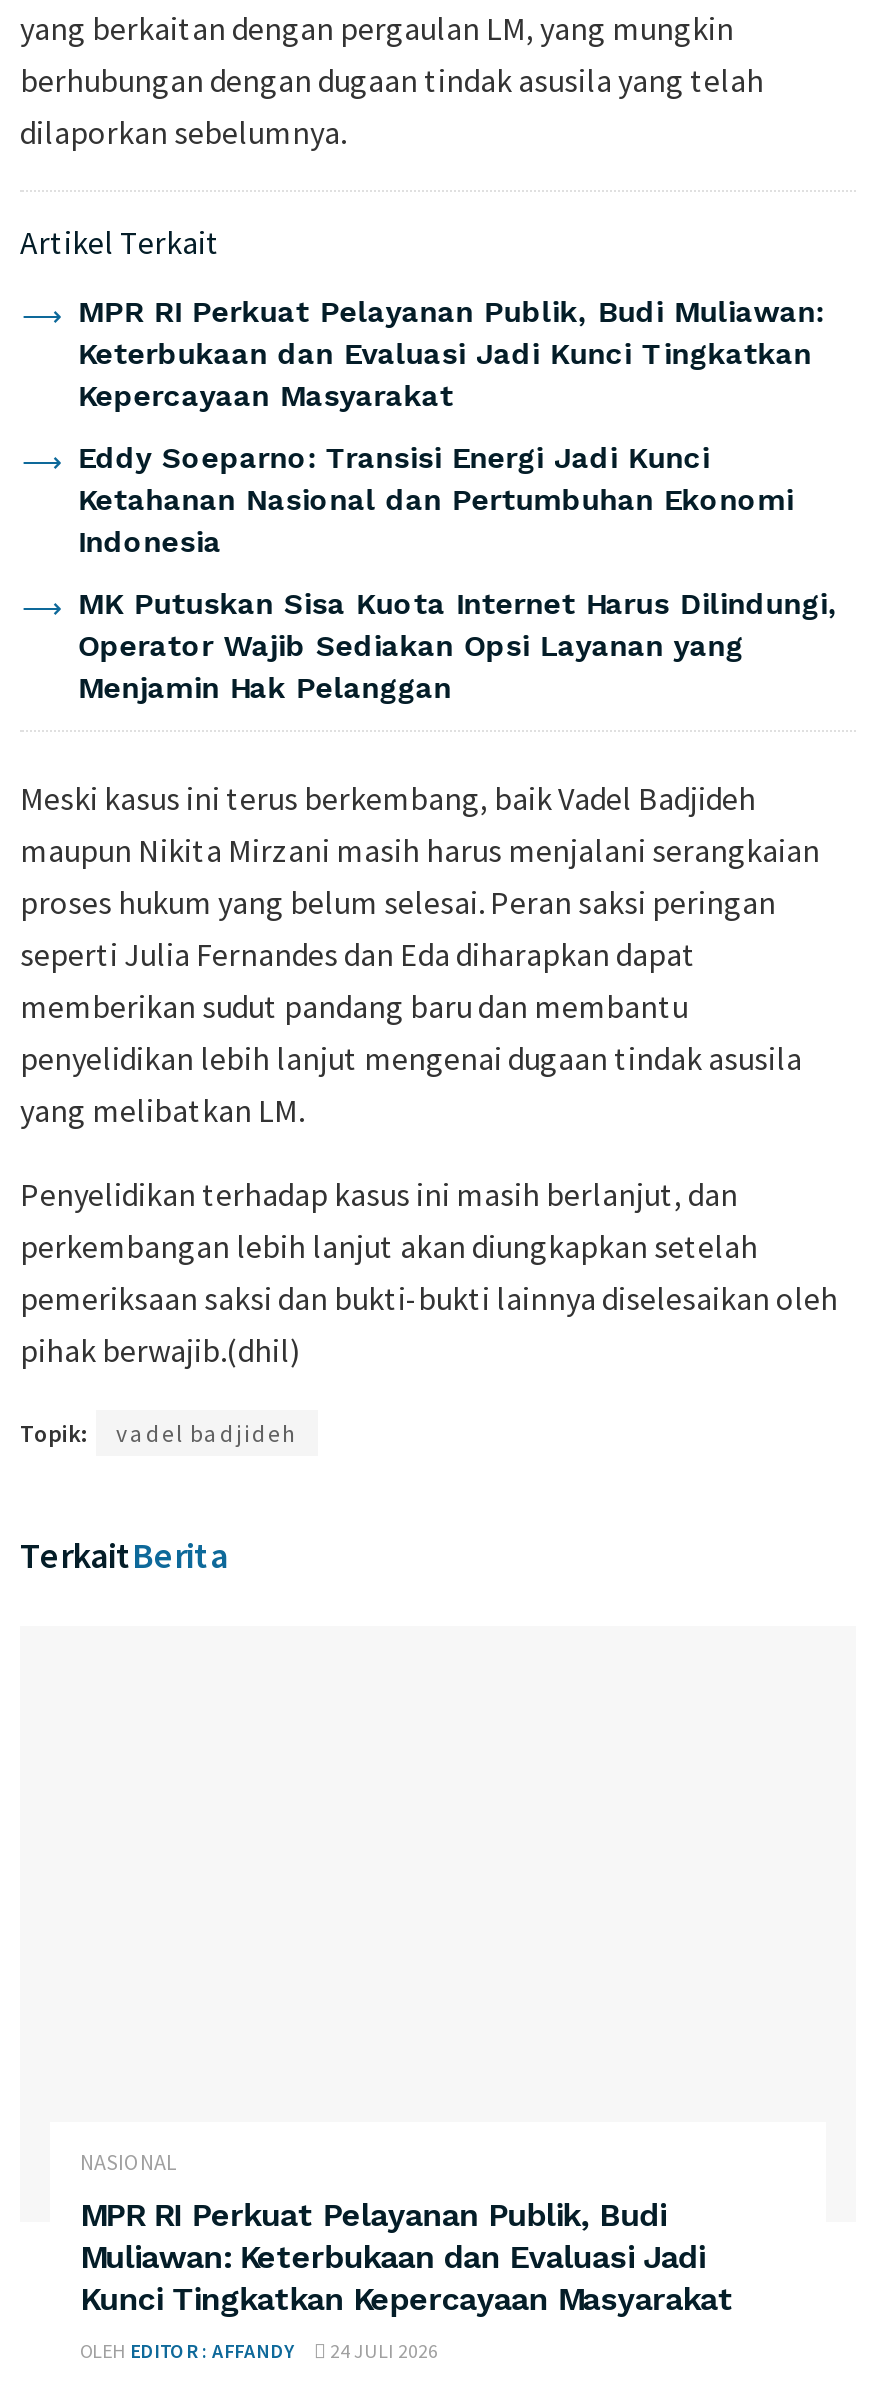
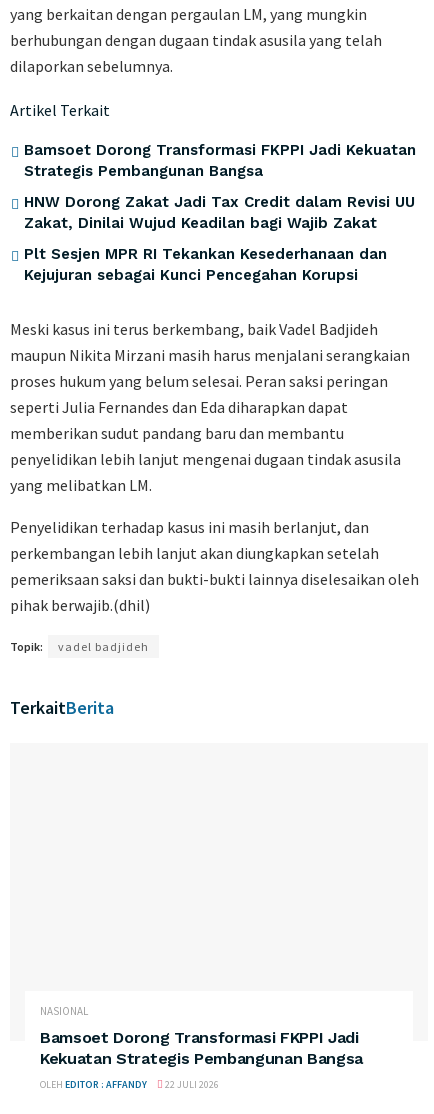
- MPR RI Perkuat Pelayanan Publik, Budi Muliawan:
- Keterbukaan dan Evaluasi Jadi Kunci Tingkatkan
- Kepercayaan Masyarakat
+ Bamsoet Dorong Transformasi FKPPI Jadi Kekuatan
+ Strategis Pembangunan Bangsa

- Eddy Soeparno: Transisi Energi Jadi Kunci
- Ketahanan Nasional dan Pertumbuhan Ekonomi
- Indonesia
+ HNW Dorong Zakat Jadi Tax Credit dalam Revisi UU
+ Zakat, Dinilai Wujud Keadilan bagi Wajib Zakat

- MK Putuskan Sisa Kuota Internet Harus Dilindungi,
- Operator Wajib Sediakan Opsi Layanan yang
- Menjamin Hak Pelanggan
+ Plt Sesjen MPR RI Tekankan Kesederhanaan dan
+ Kejujuran sebagai Kunci Pencegahan Korupsi

- MPR RI Perkuat Pelayanan Publik, Budi
- Muliawan: Keterbukaan dan Evaluasi Jadi
- Kunci Tingkatkan Kepercayaan Masyarakat
+ Bamsoet Dorong Transformasi FKPPI Jadi
+ Kekuatan Strategis Pembangunan Bangsa

- OLEH EDITOR : AFFANDY 24 JULI 2026
+ OLEH EDITOR : AFFANDY 22 JULI 2026
